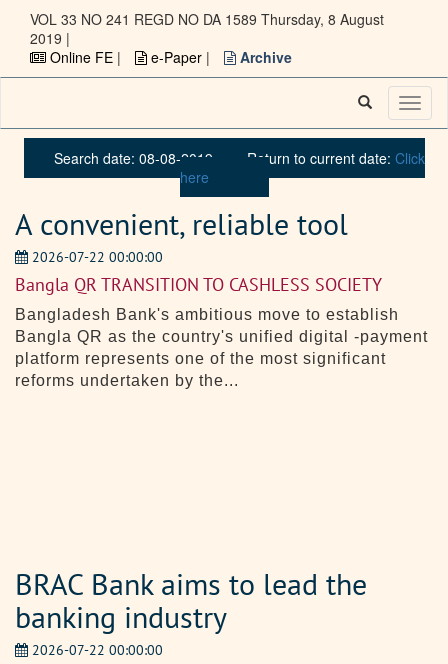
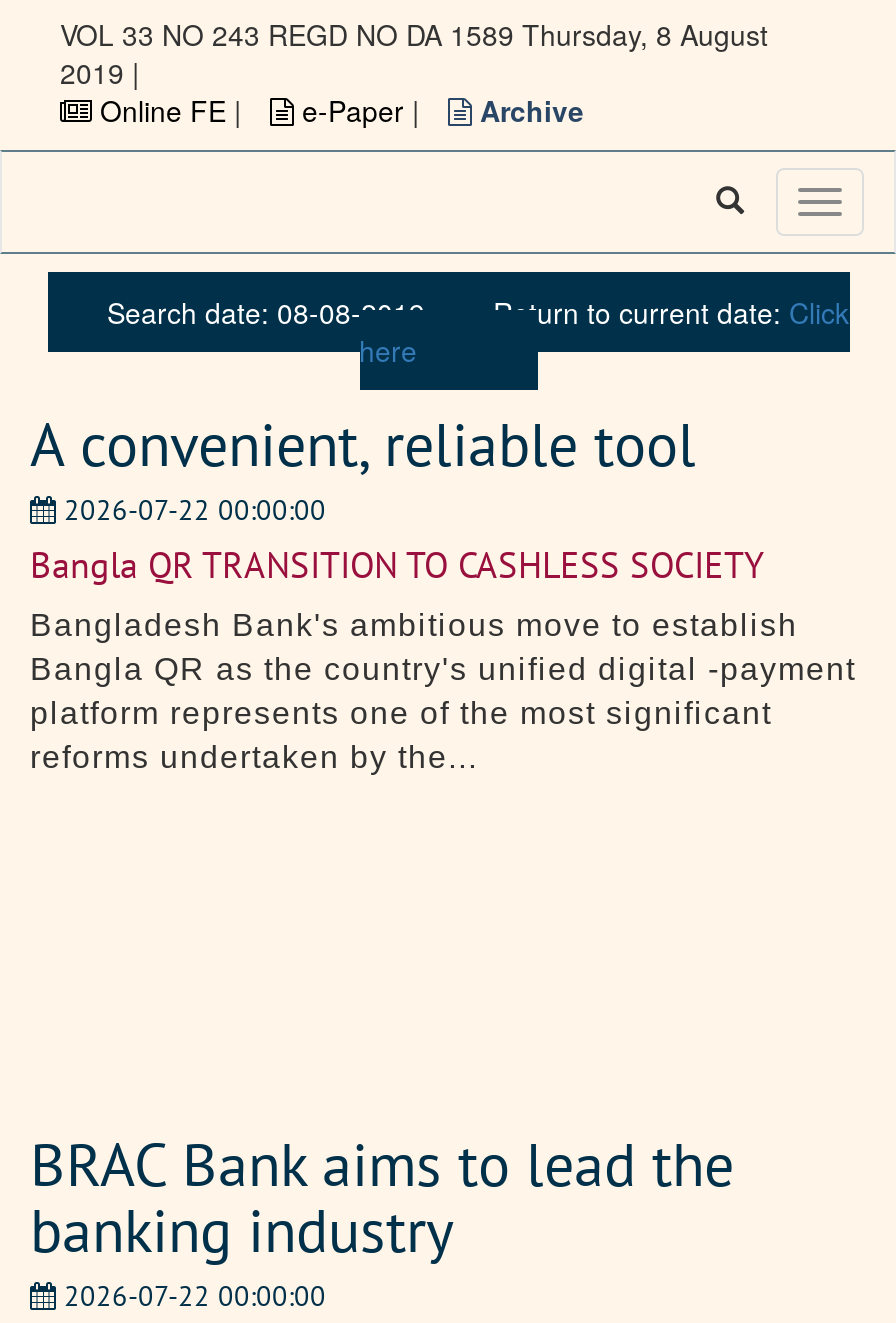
- VOL 33 NO 241 REGD NO DA 1589 Thursday, 8 August
+ VOL 33 NO 243 REGD NO DA 1589 Thursday, 8 August
